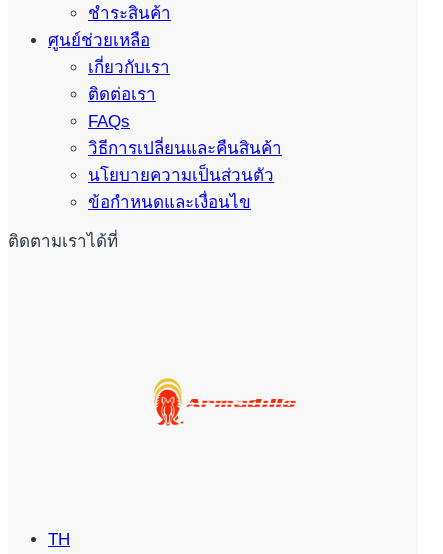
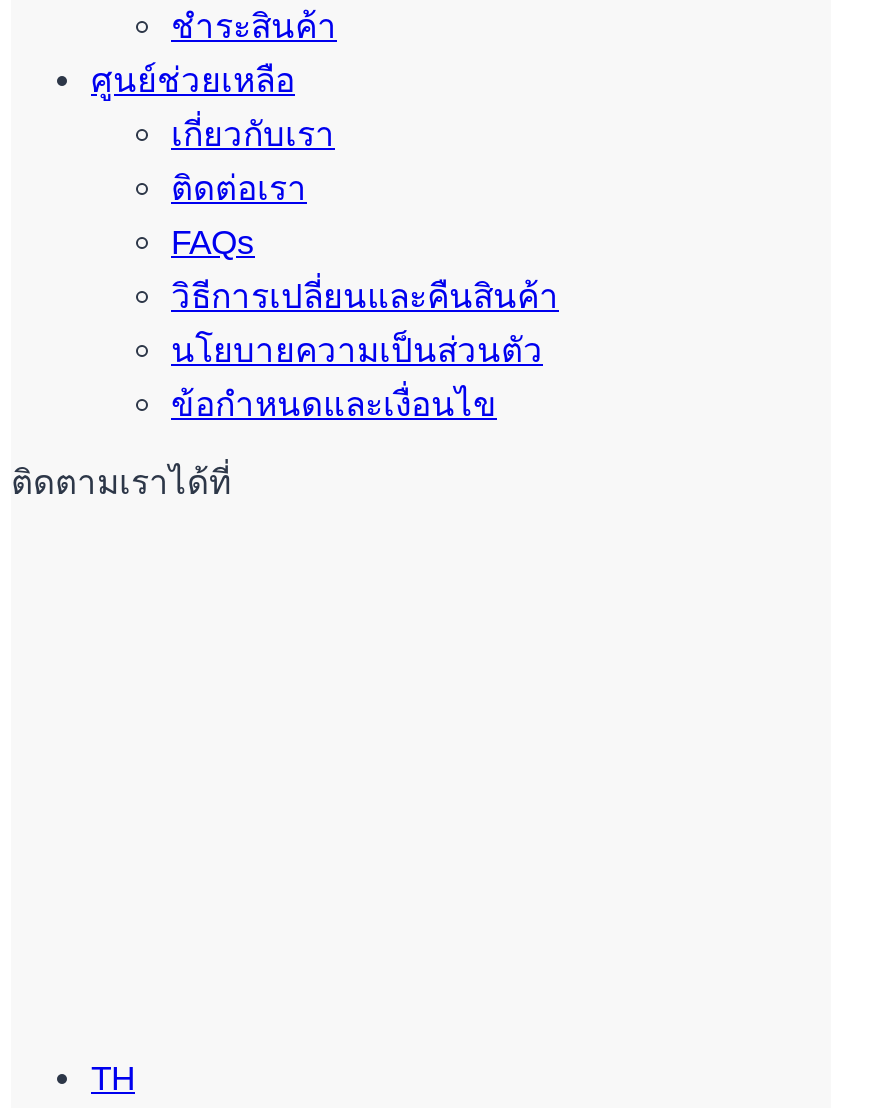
- [image]
